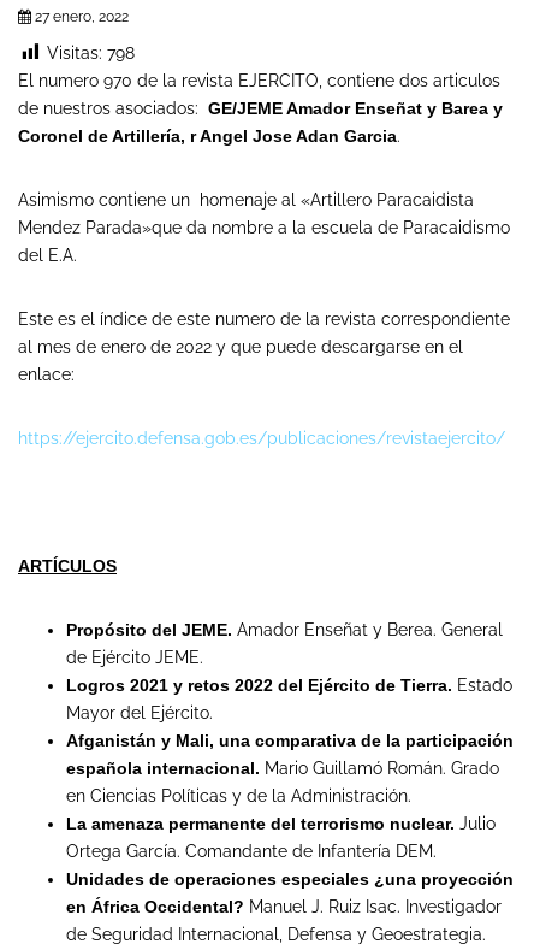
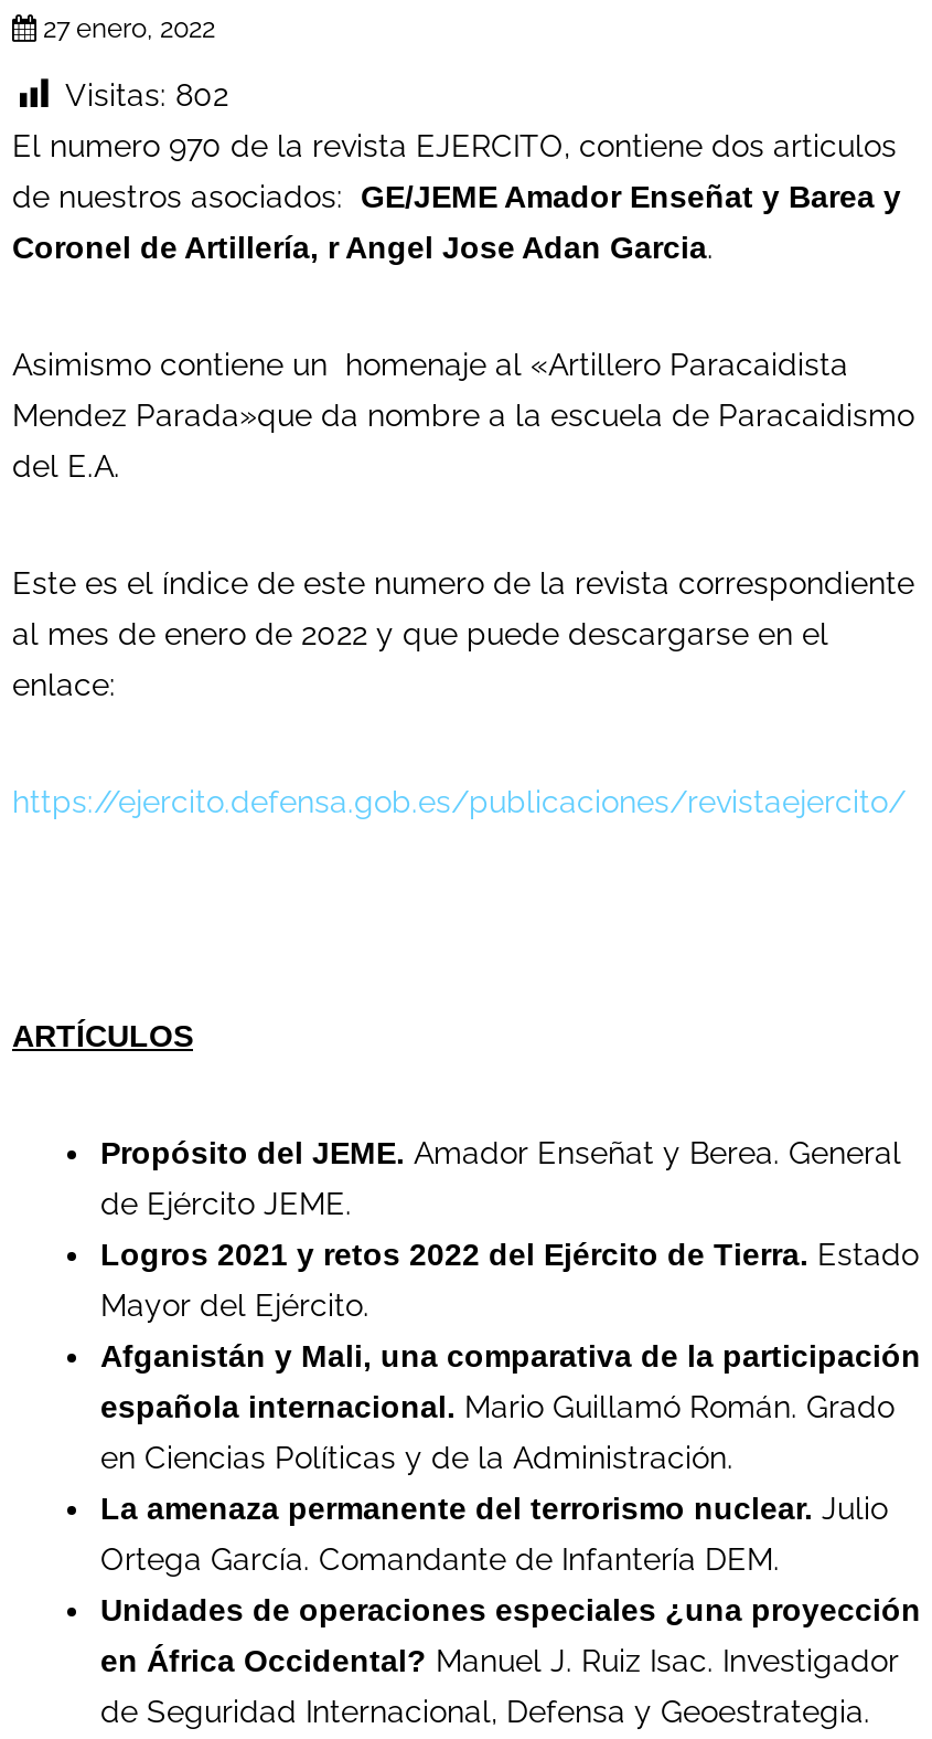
- Visitas: 798
+ Visitas: 802
